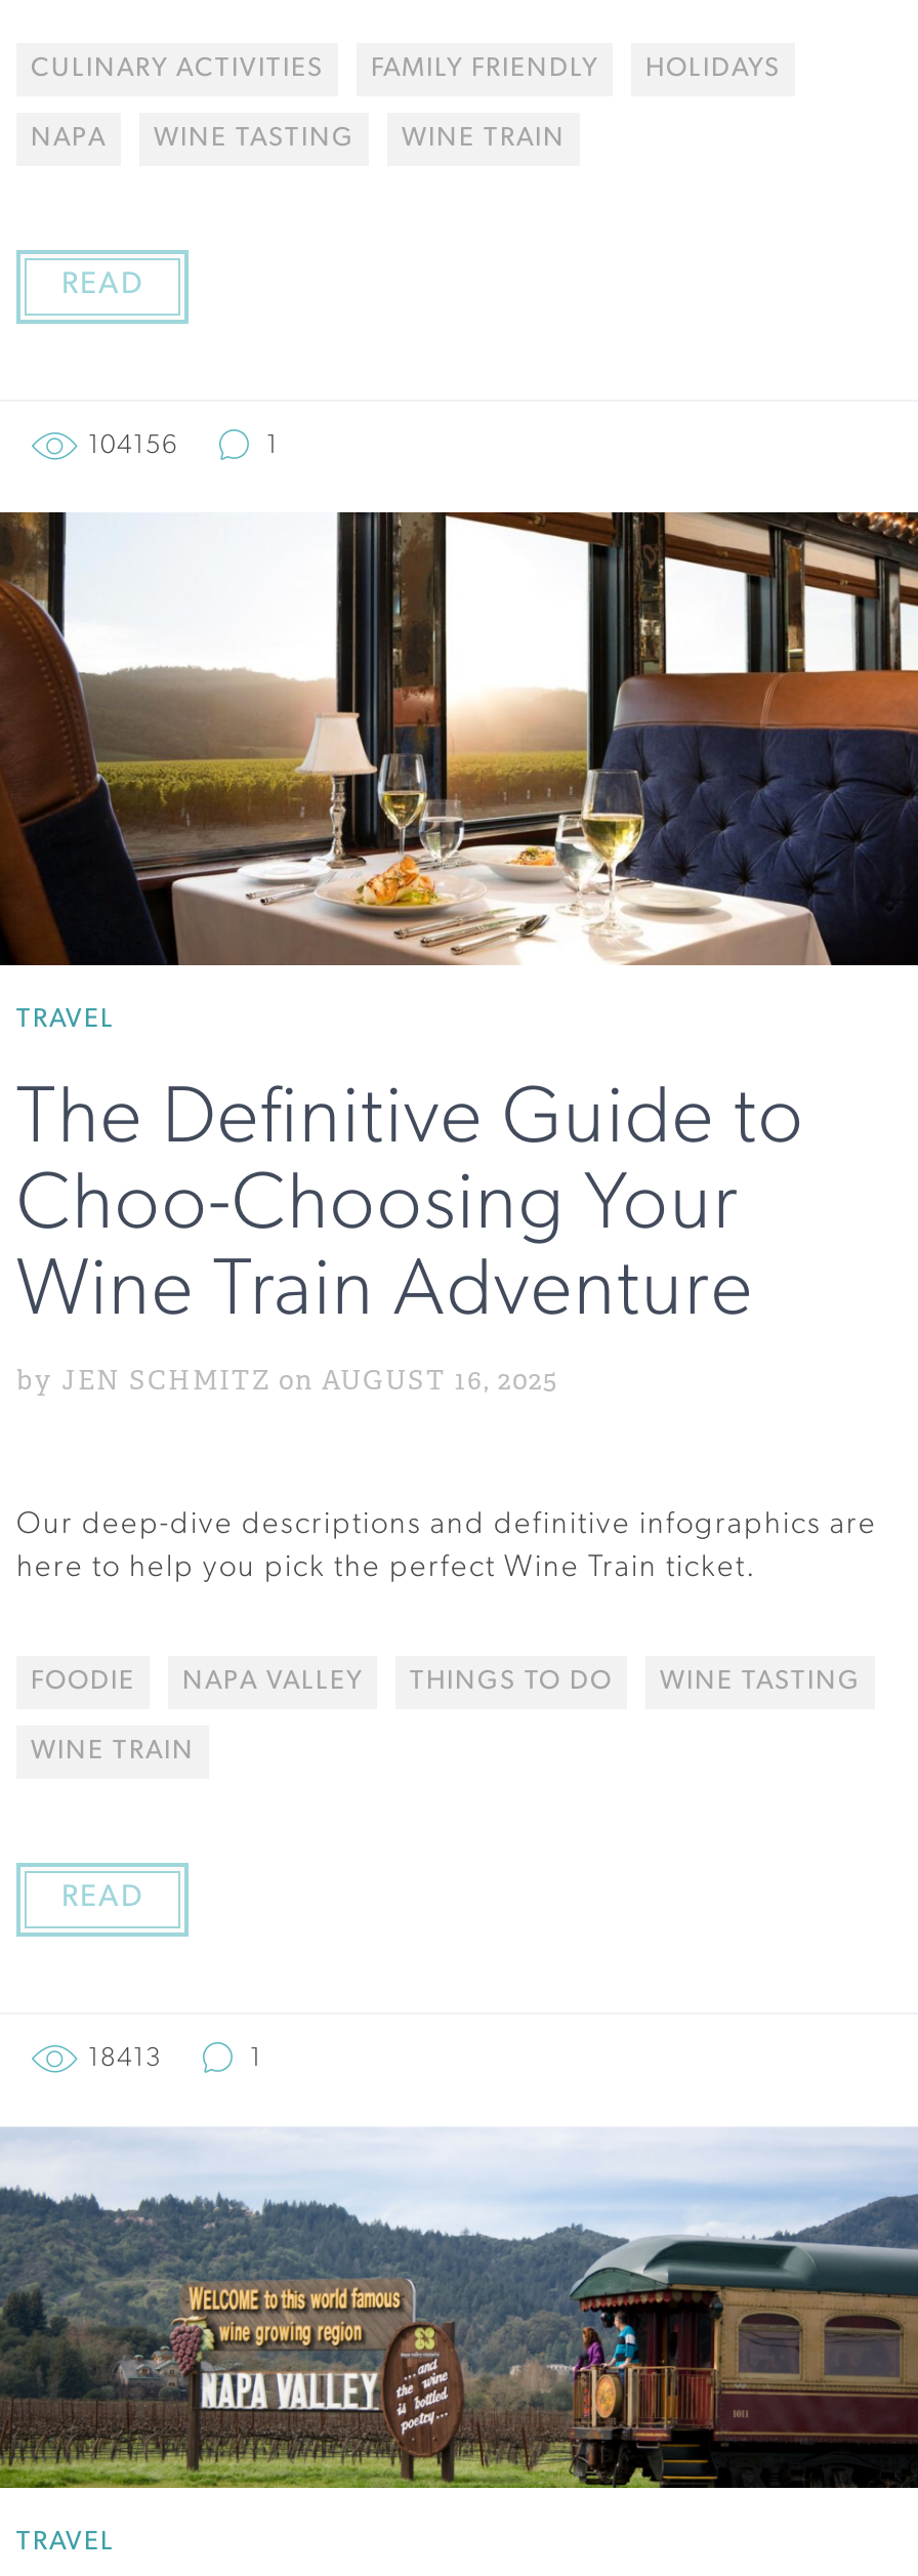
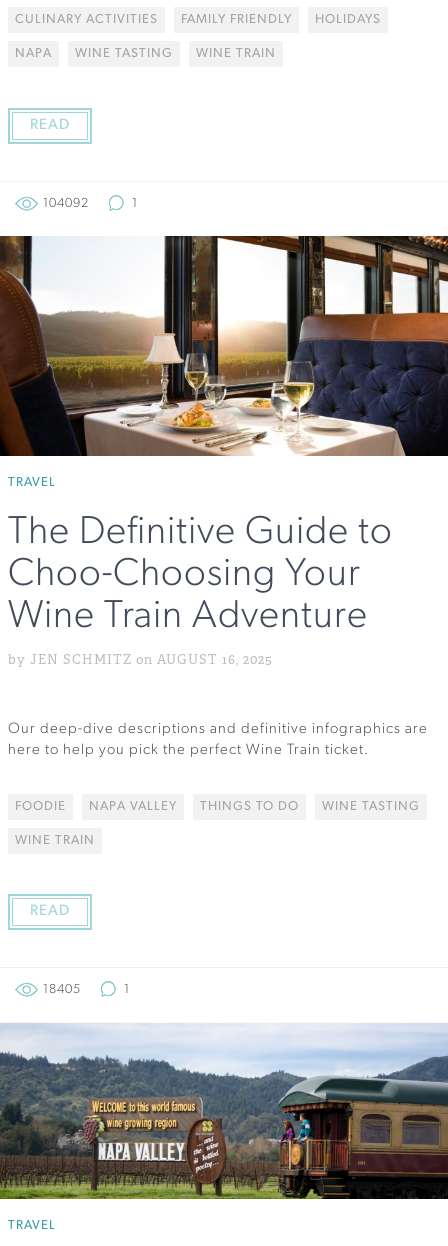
- 104156
+ 104092

- 18413
+ 18405
